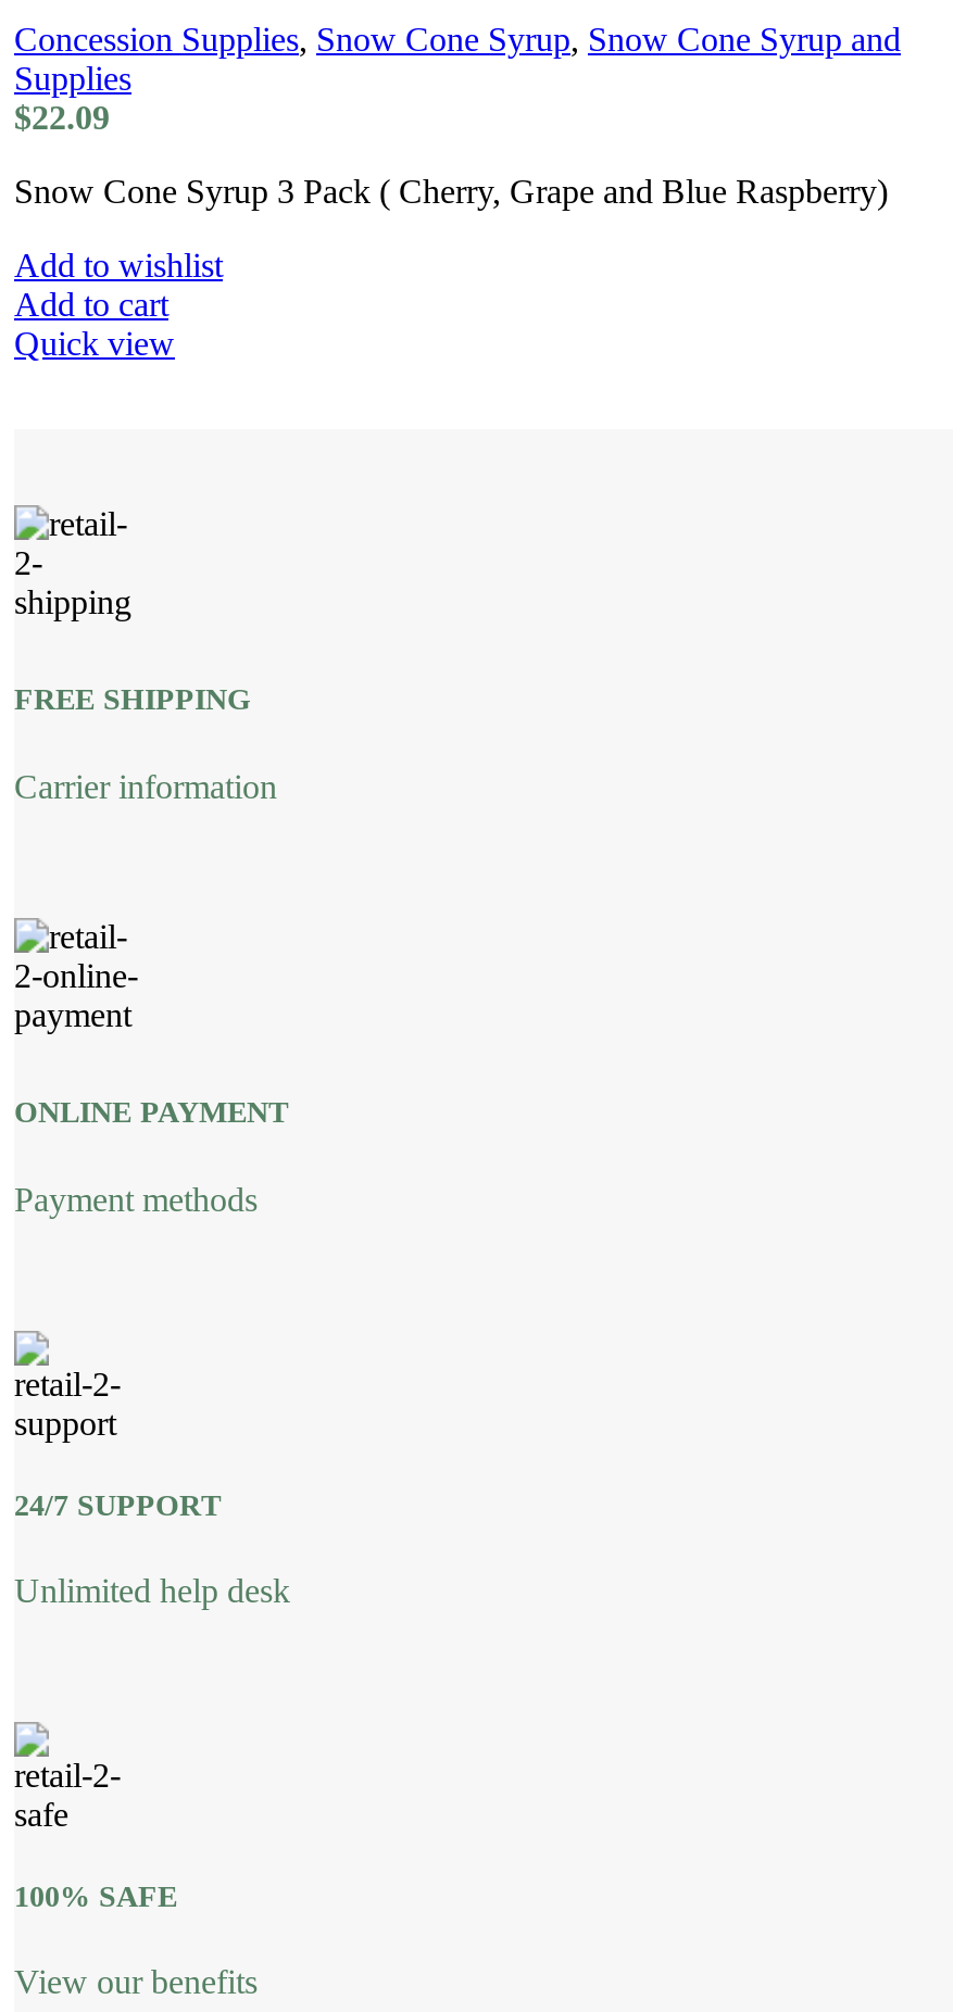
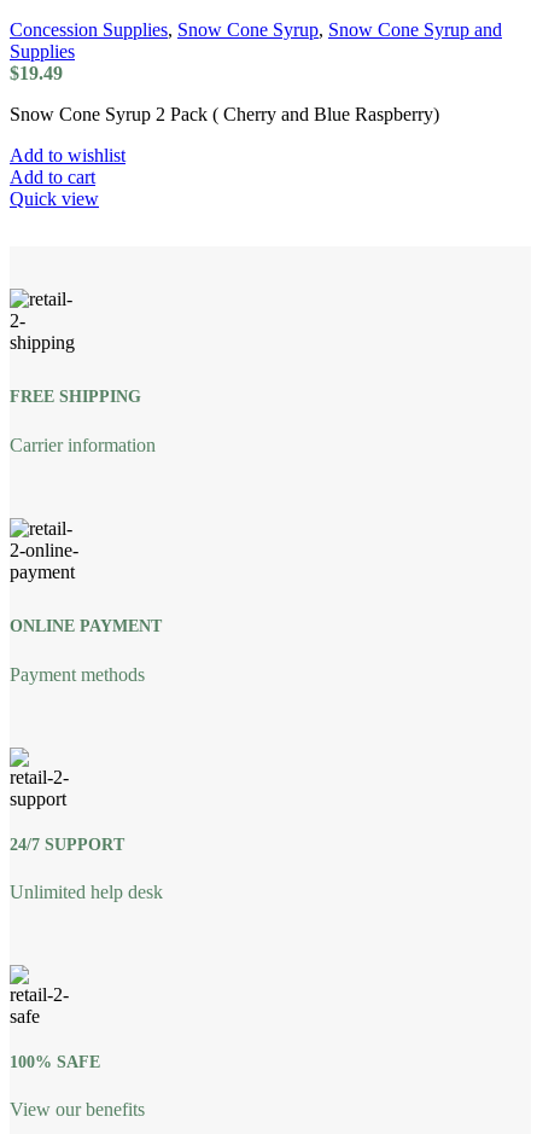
- $22.09
+ $19.49

- Snow Cone Syrup 3 Pack ( Cherry, Grape and Blue Raspberry)
+ Snow Cone Syrup 2 Pack ( Cherry and Blue Raspberry)
